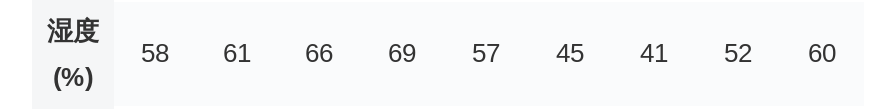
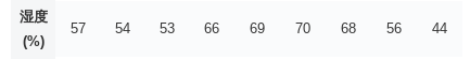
- 58
- 61
+ 57
+ 54
+ 53

- 57
- 45
- 41
- 52
- 60
+ 70
+ 68
+ 56
+ 44
